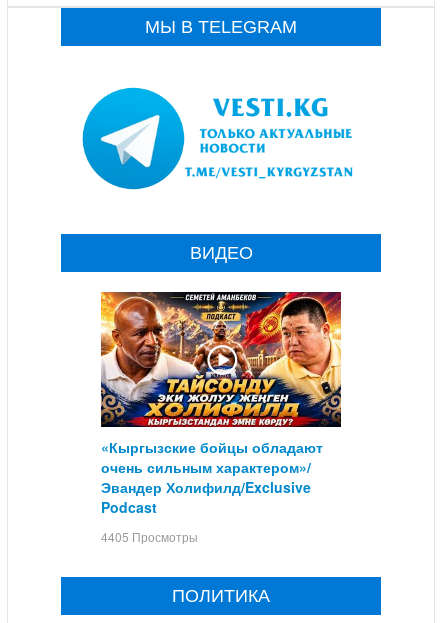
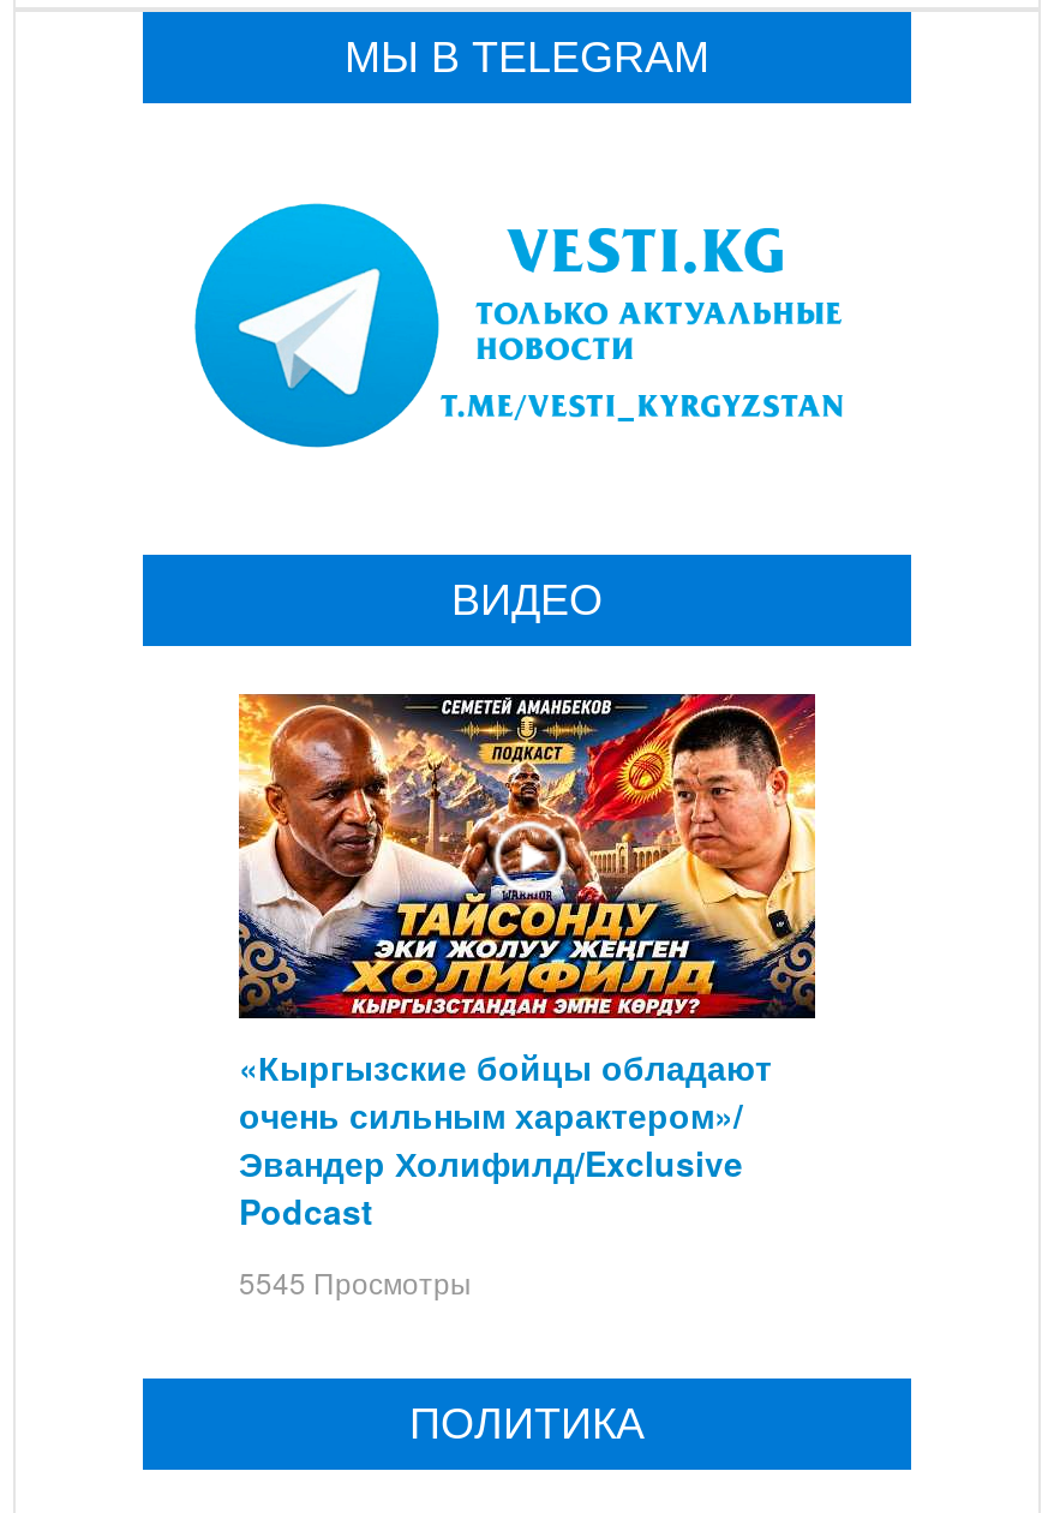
- 4405 Просмотры
+ 5545 Просмотры
